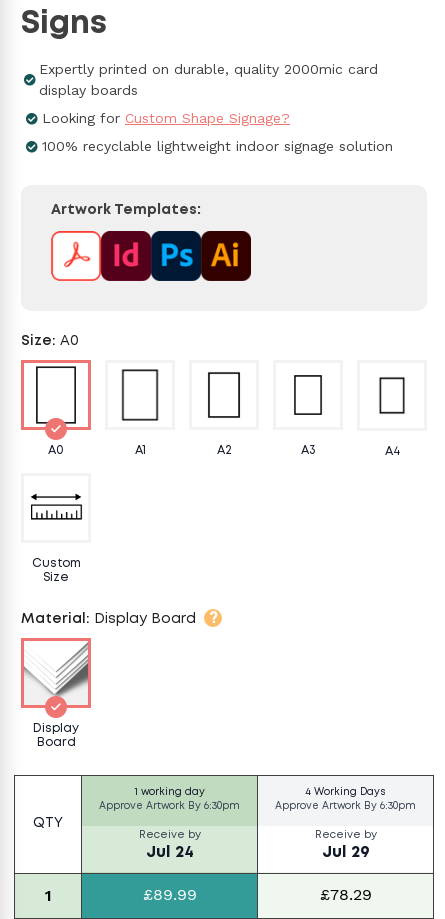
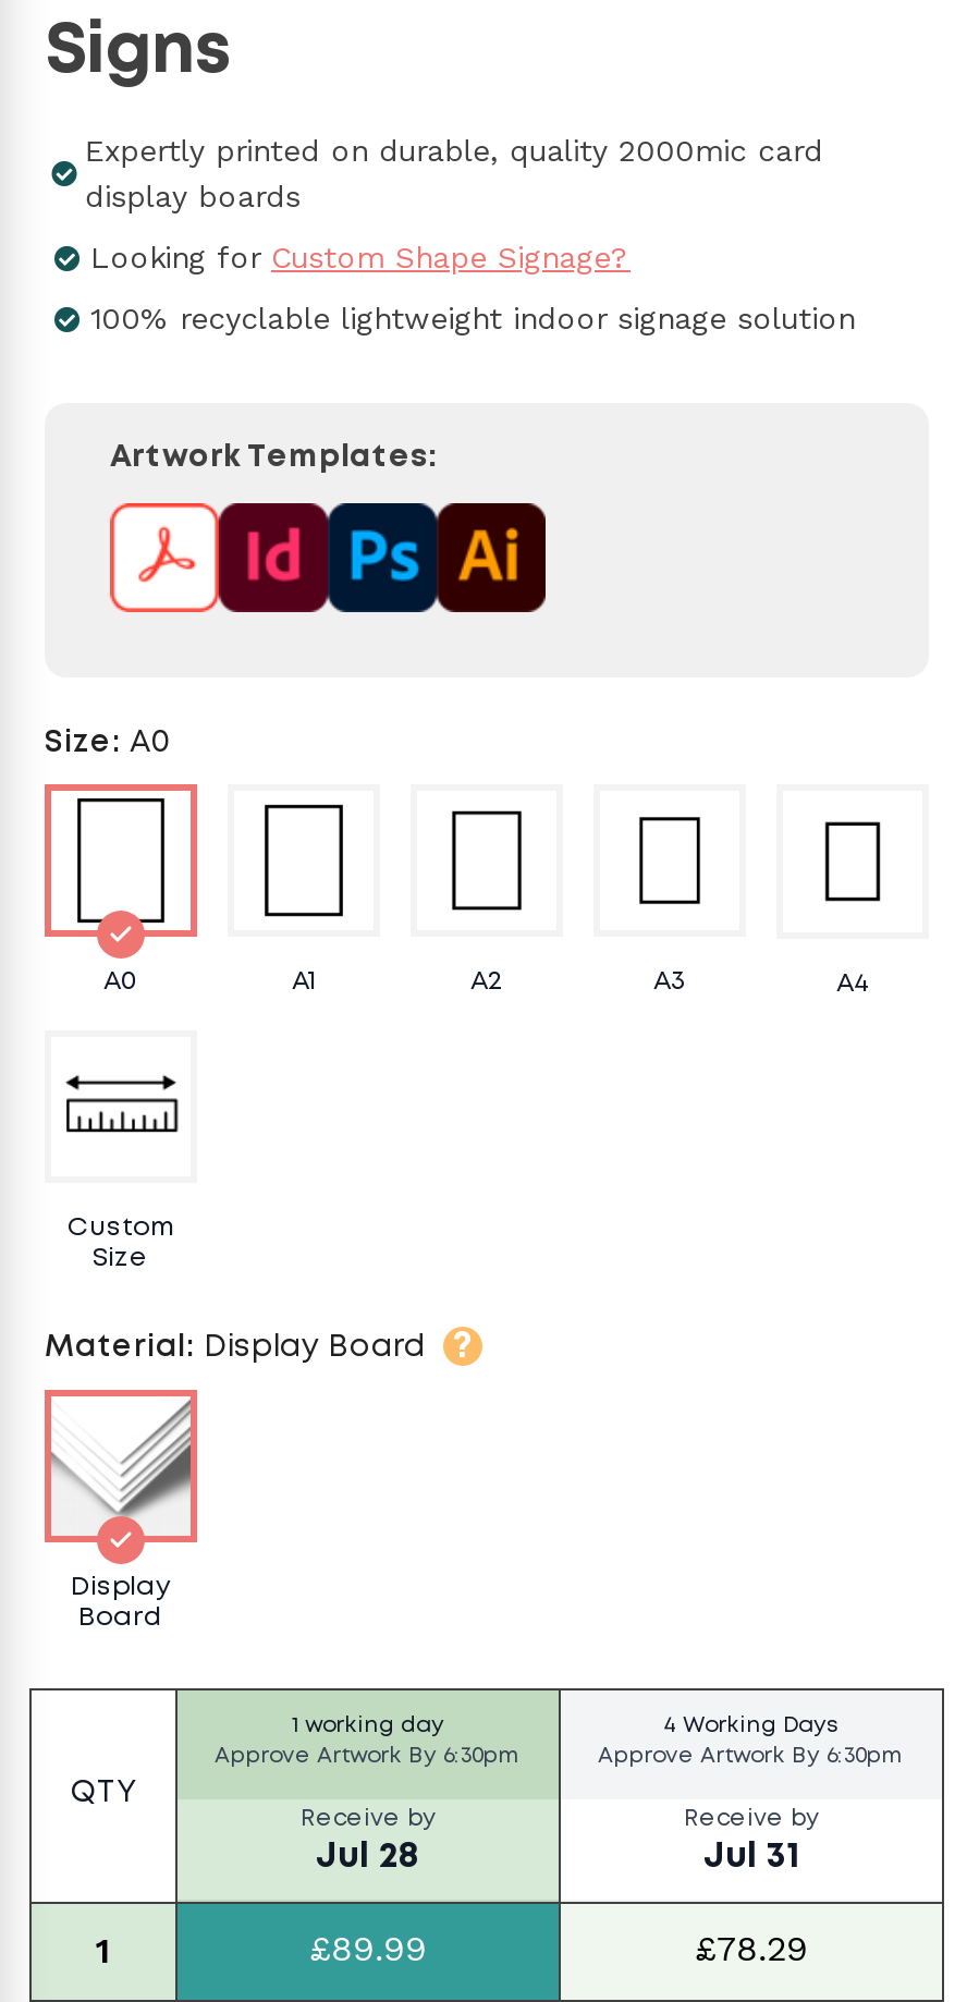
- Jul 24
+ Jul 28

- Jul 29
+ Jul 31
